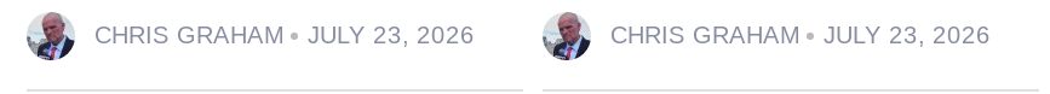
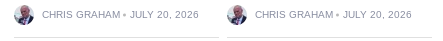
- CHRIS GRAHAM JULY 23, 2026
+ CHRIS GRAHAM JULY 20, 2026

- CHRIS GRAHAM JULY 23, 2026
+ CHRIS GRAHAM JULY 20, 2026
